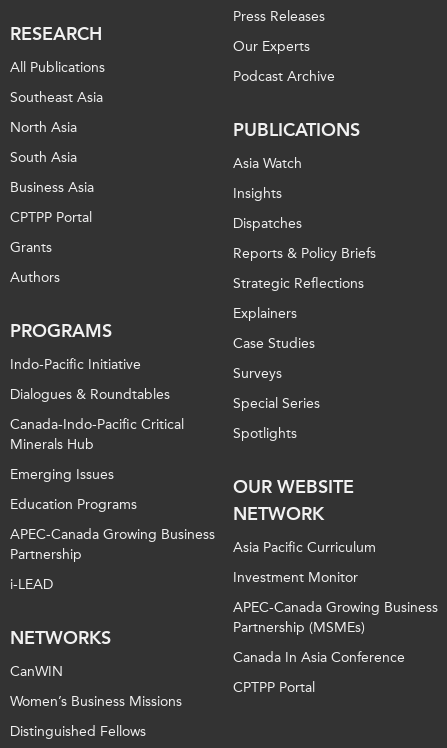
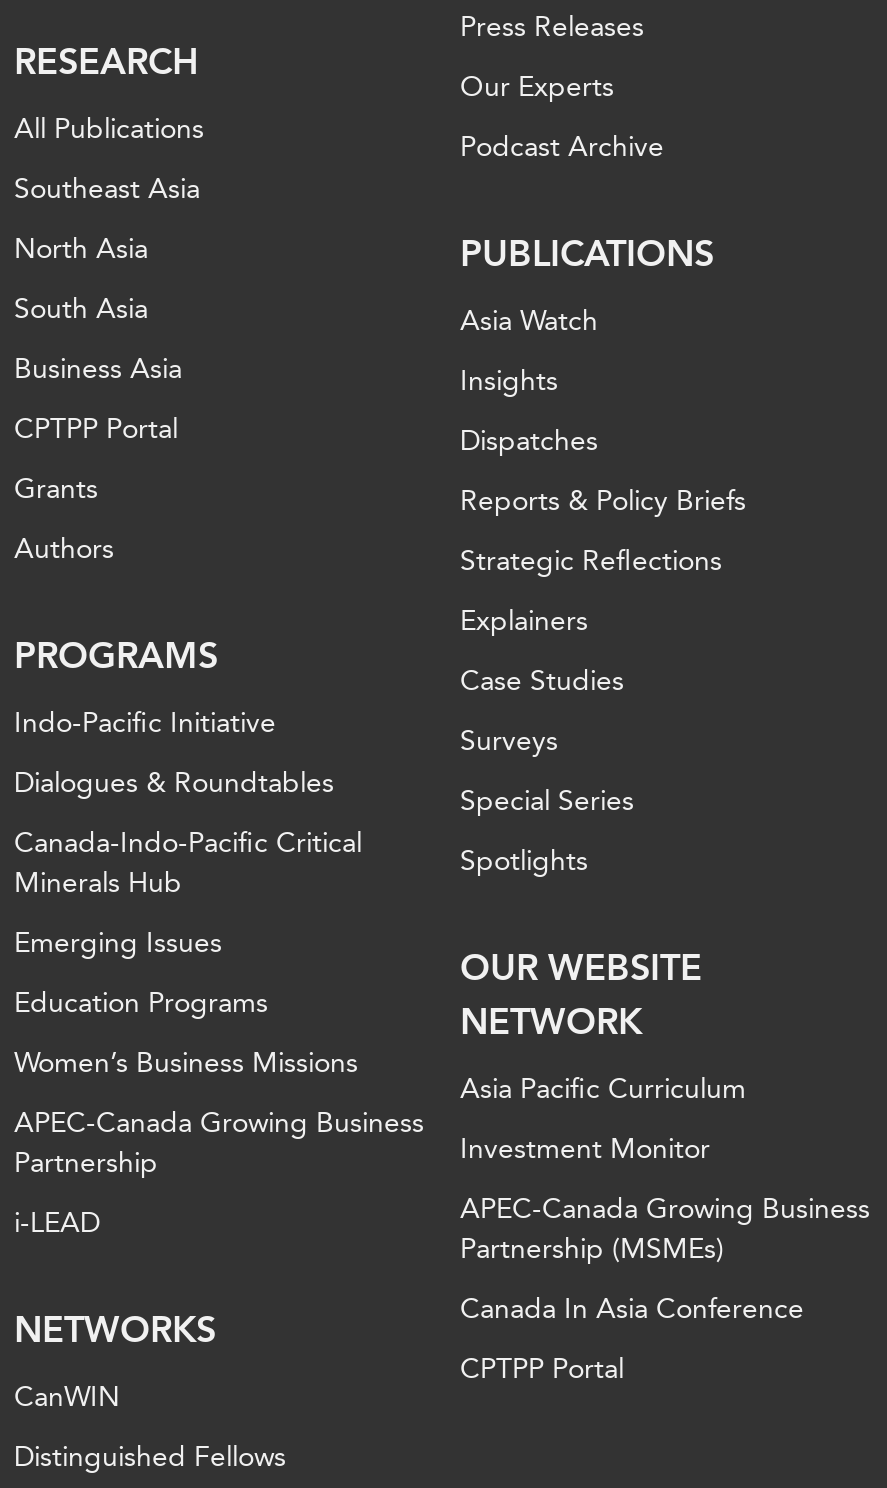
moved down: APEC-Canada Growing Business | Partnership | i-LEAD | NETWORKS | CanWIN

moved up: Women’s Business Missions
